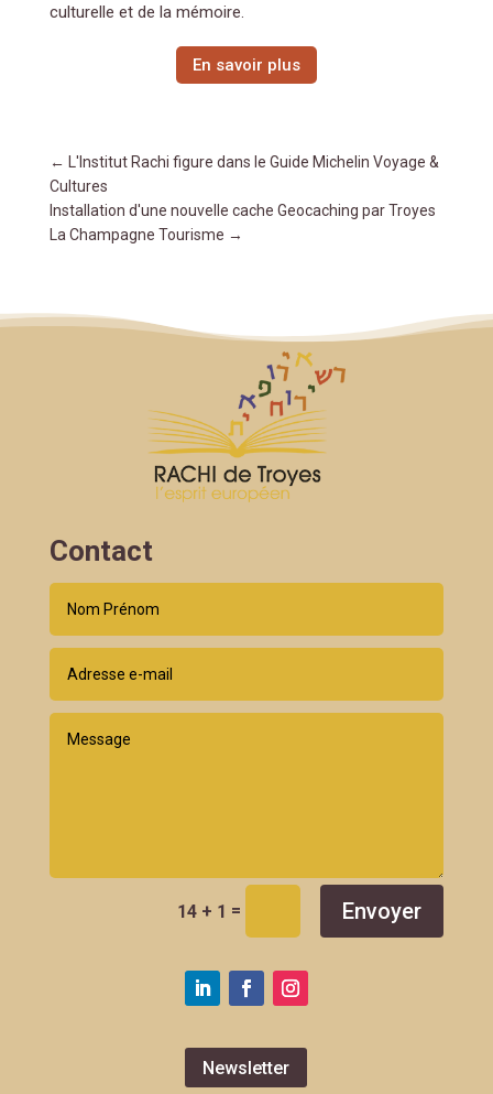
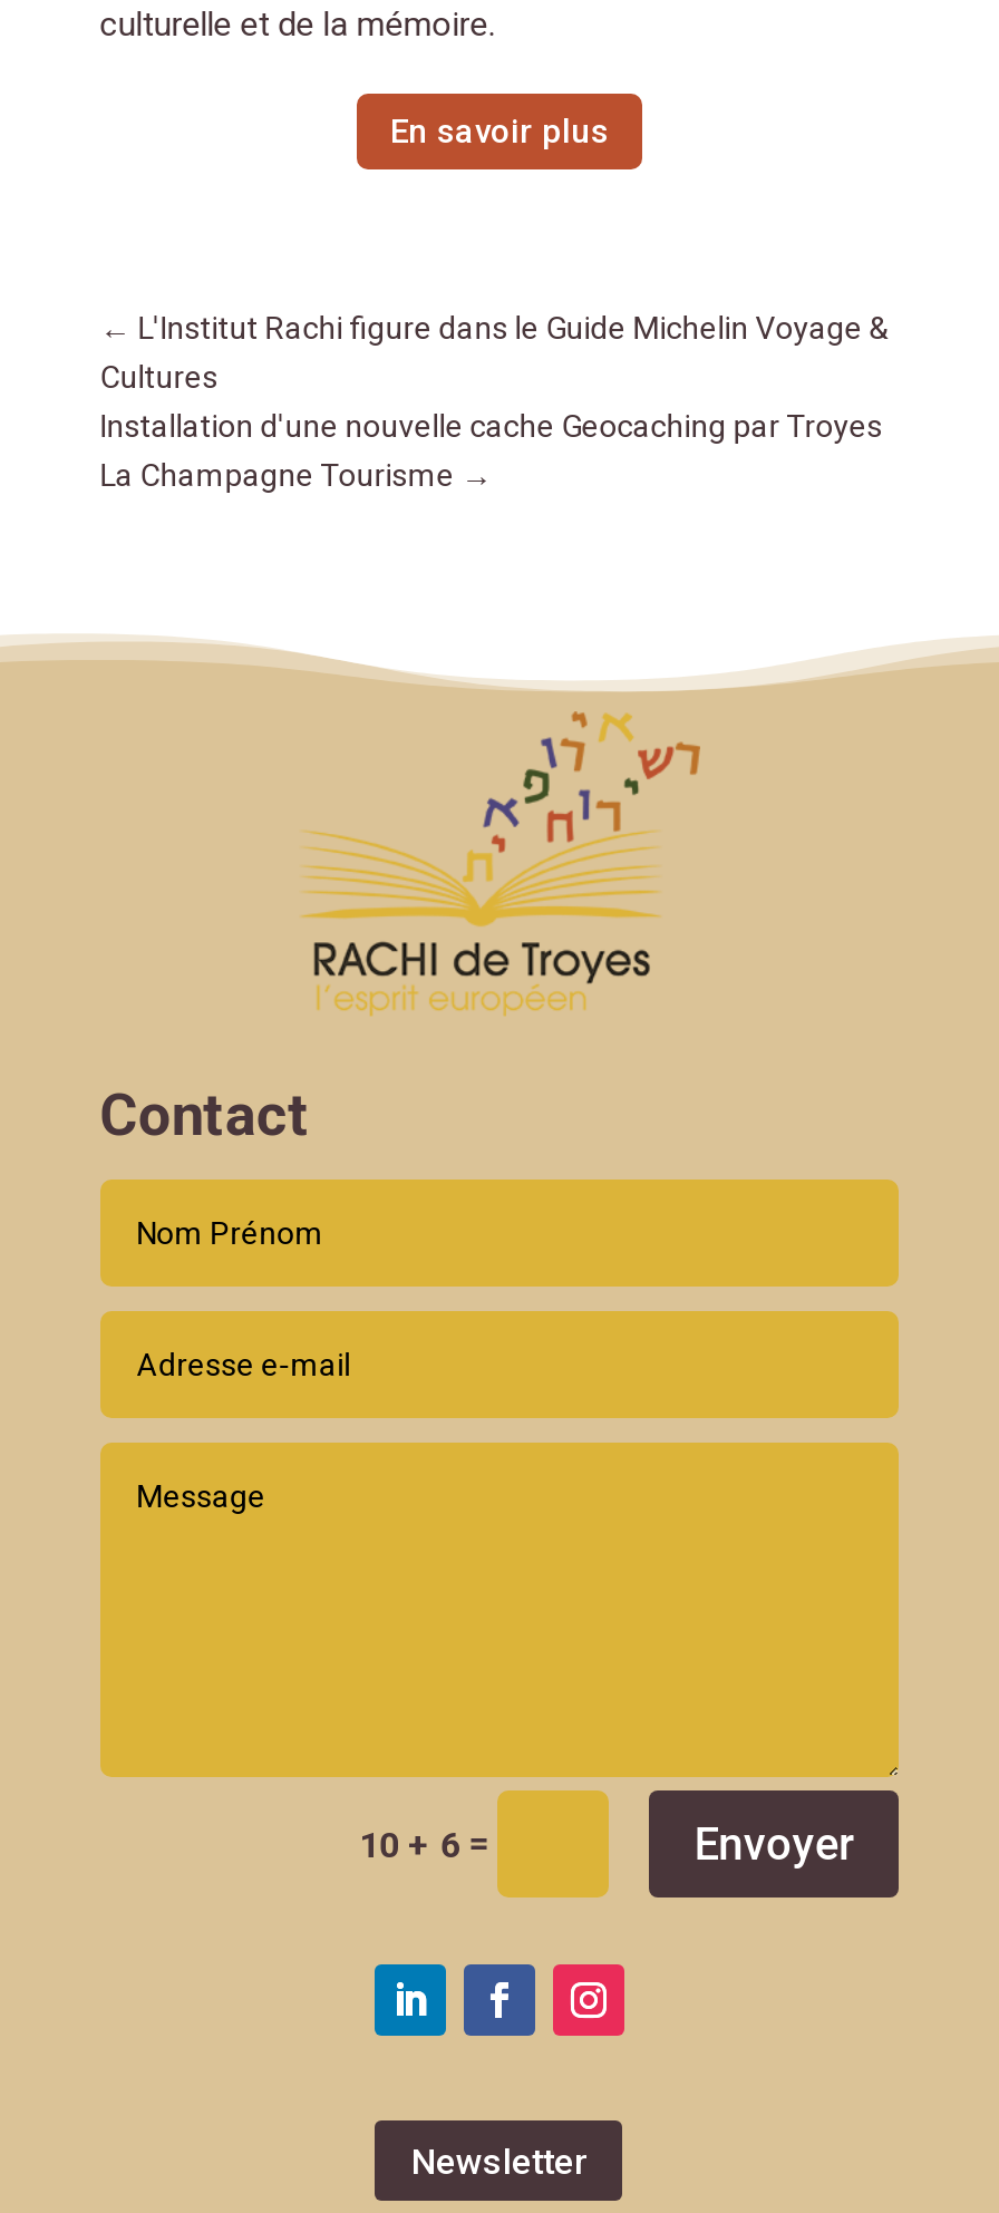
- 14 + 1 =
+ 10 + 6 =
